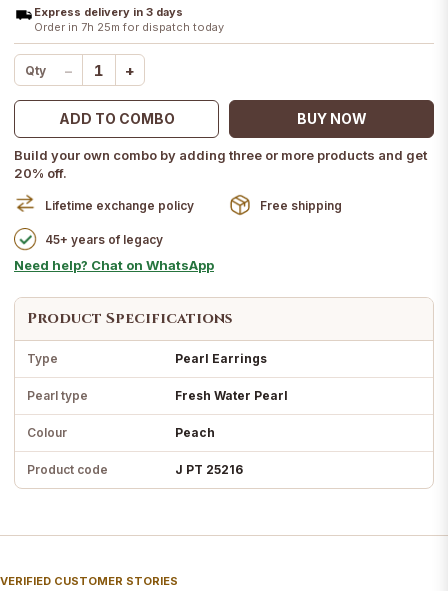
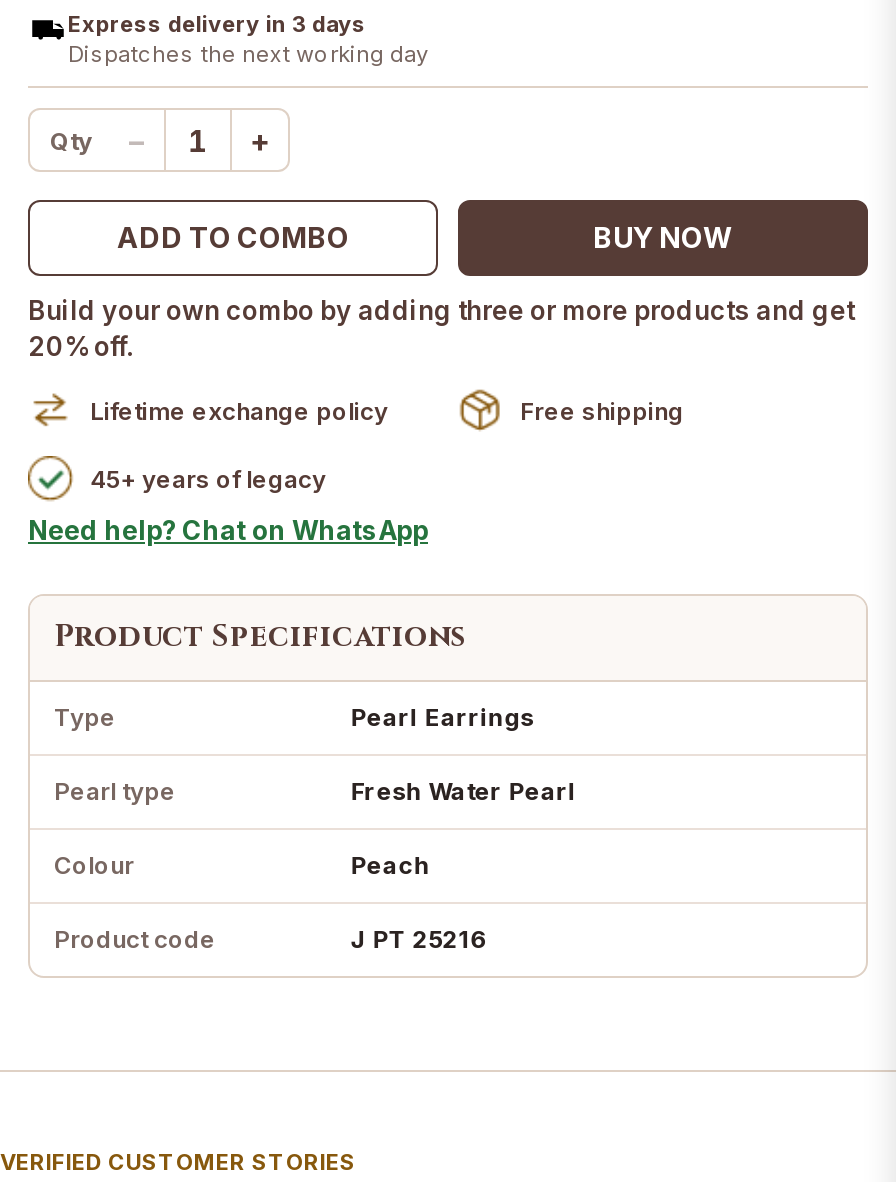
- Order in 7h 25m for dispatch today
+ Dispatches the next working day
